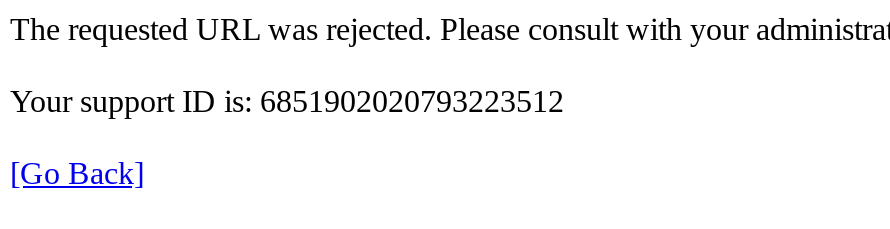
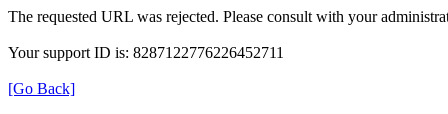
- Your support ID is: 6851902020793223512
+ Your support ID is: 8287122776226452711
